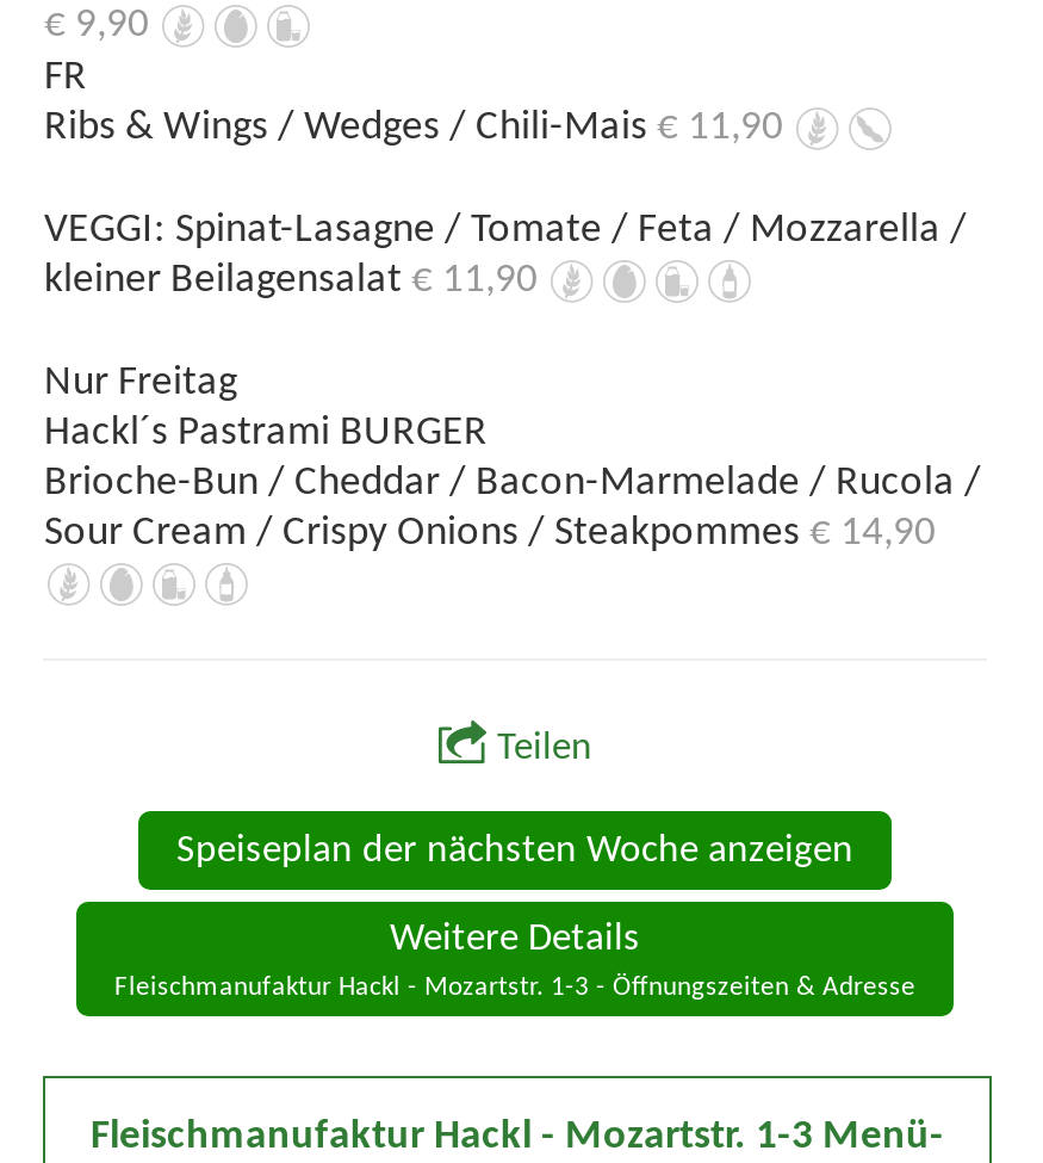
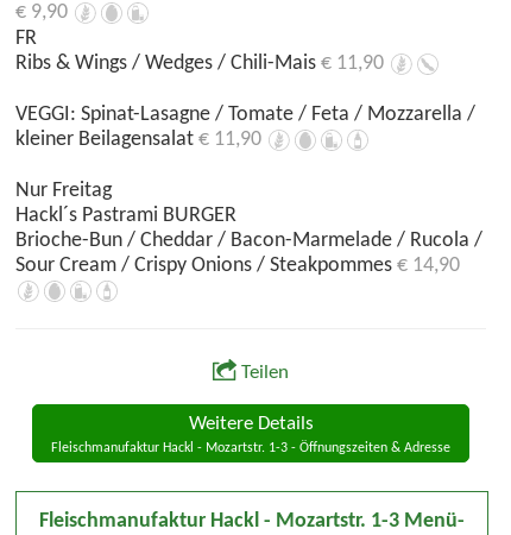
- Speiseplan der nächsten Woche anzeigen
